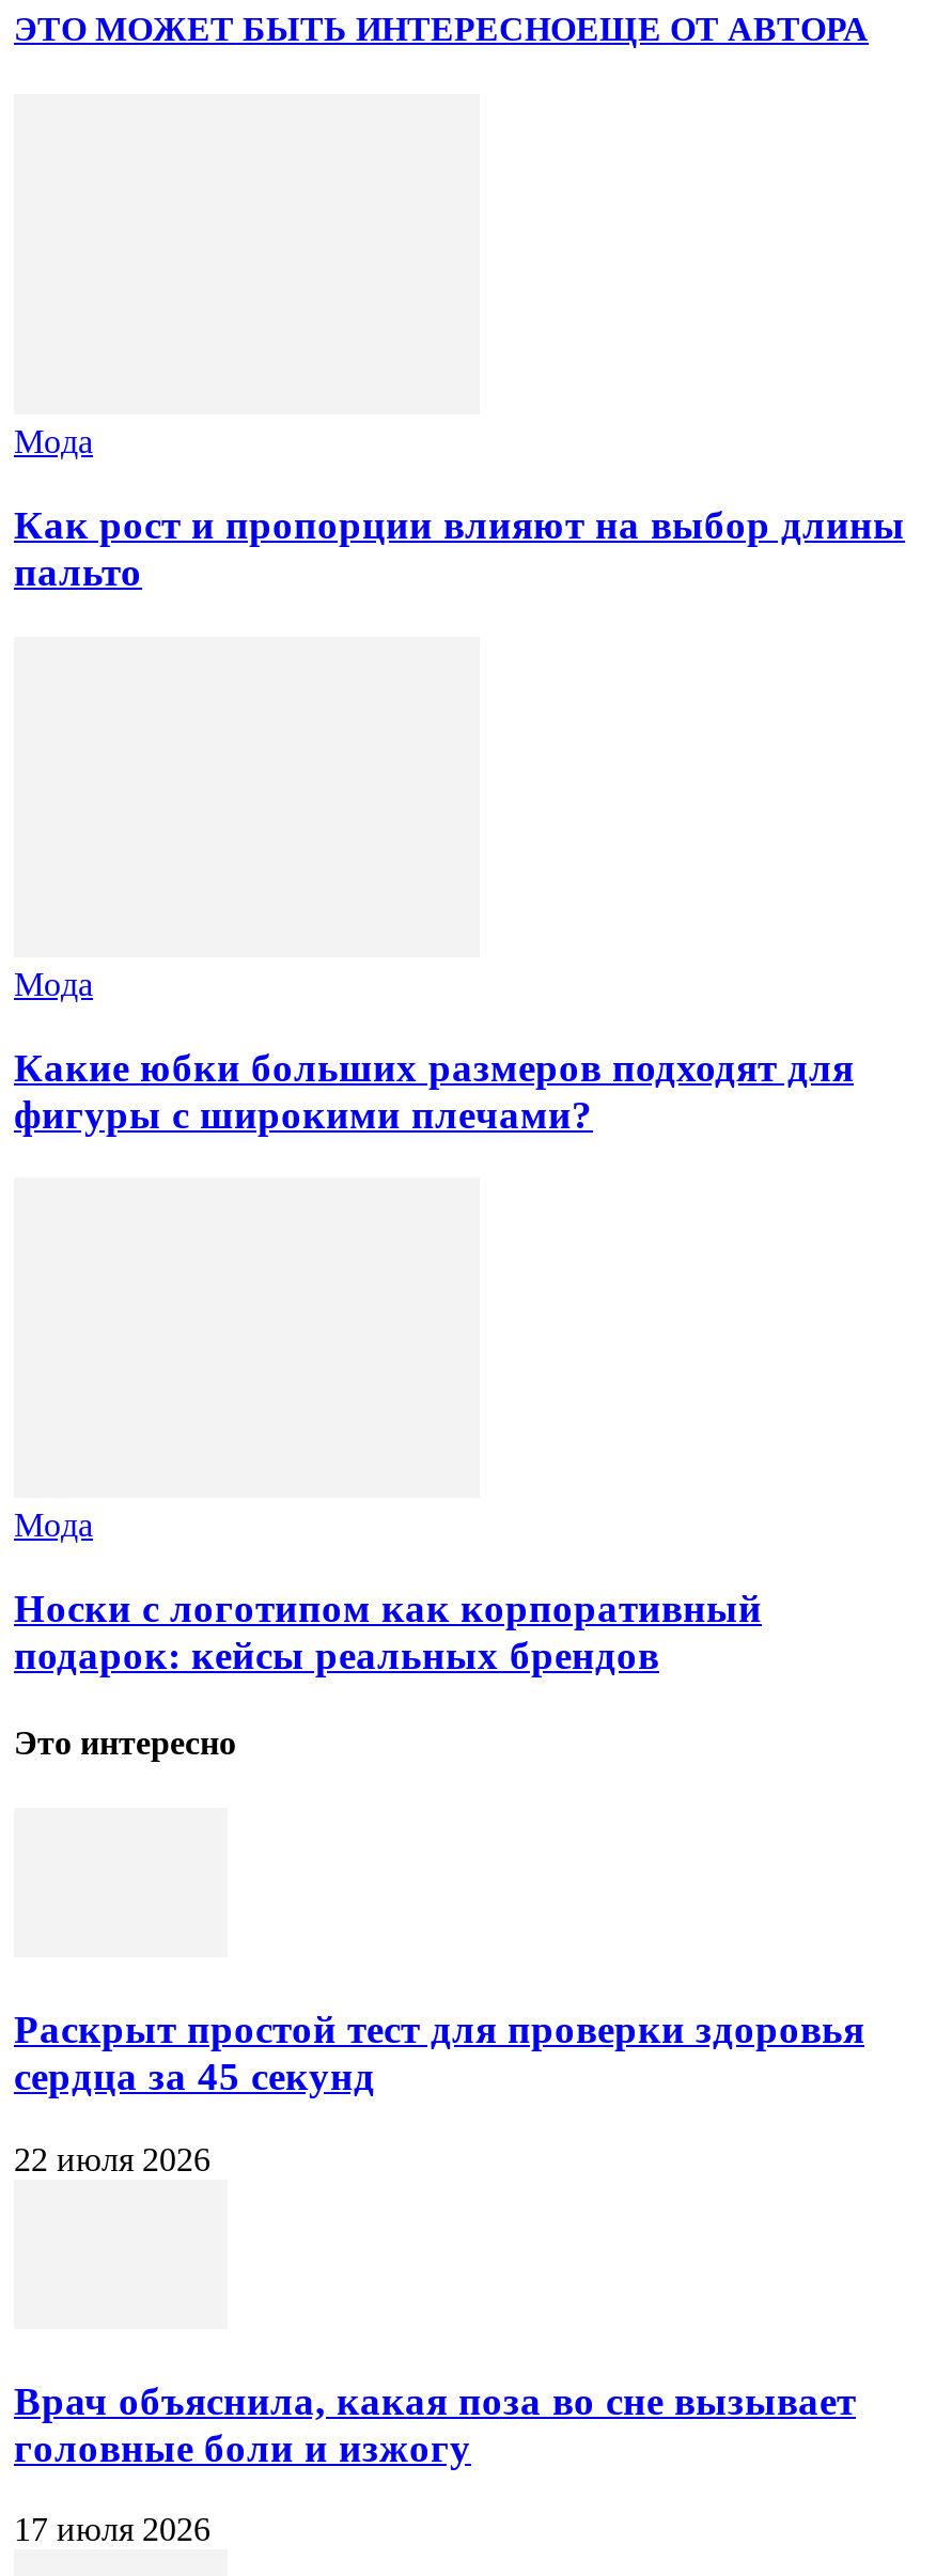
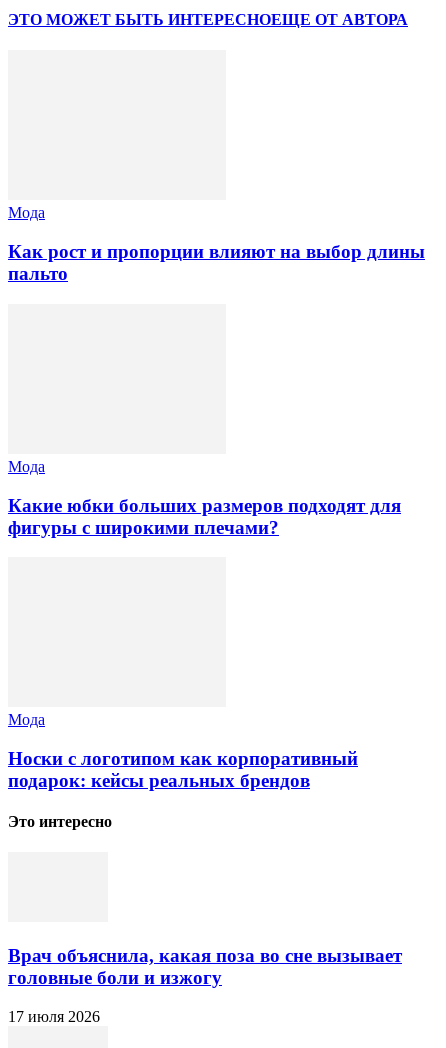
- Раскрыт простой тест для проверки здоровья
- сердца за 45 секунд
- 22 июля 2026
